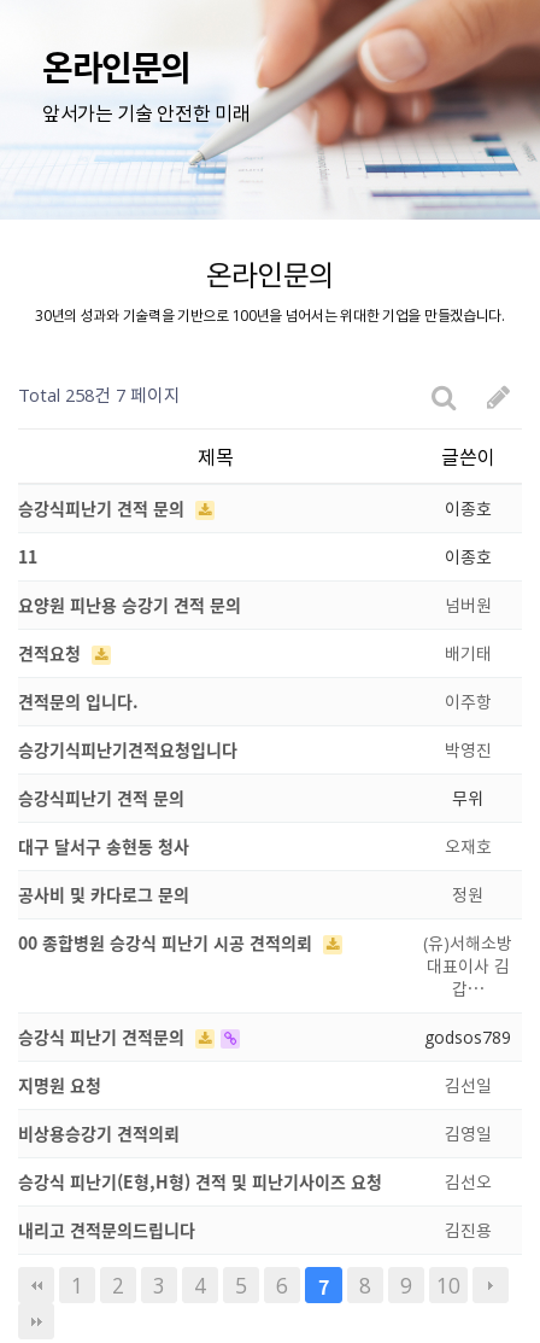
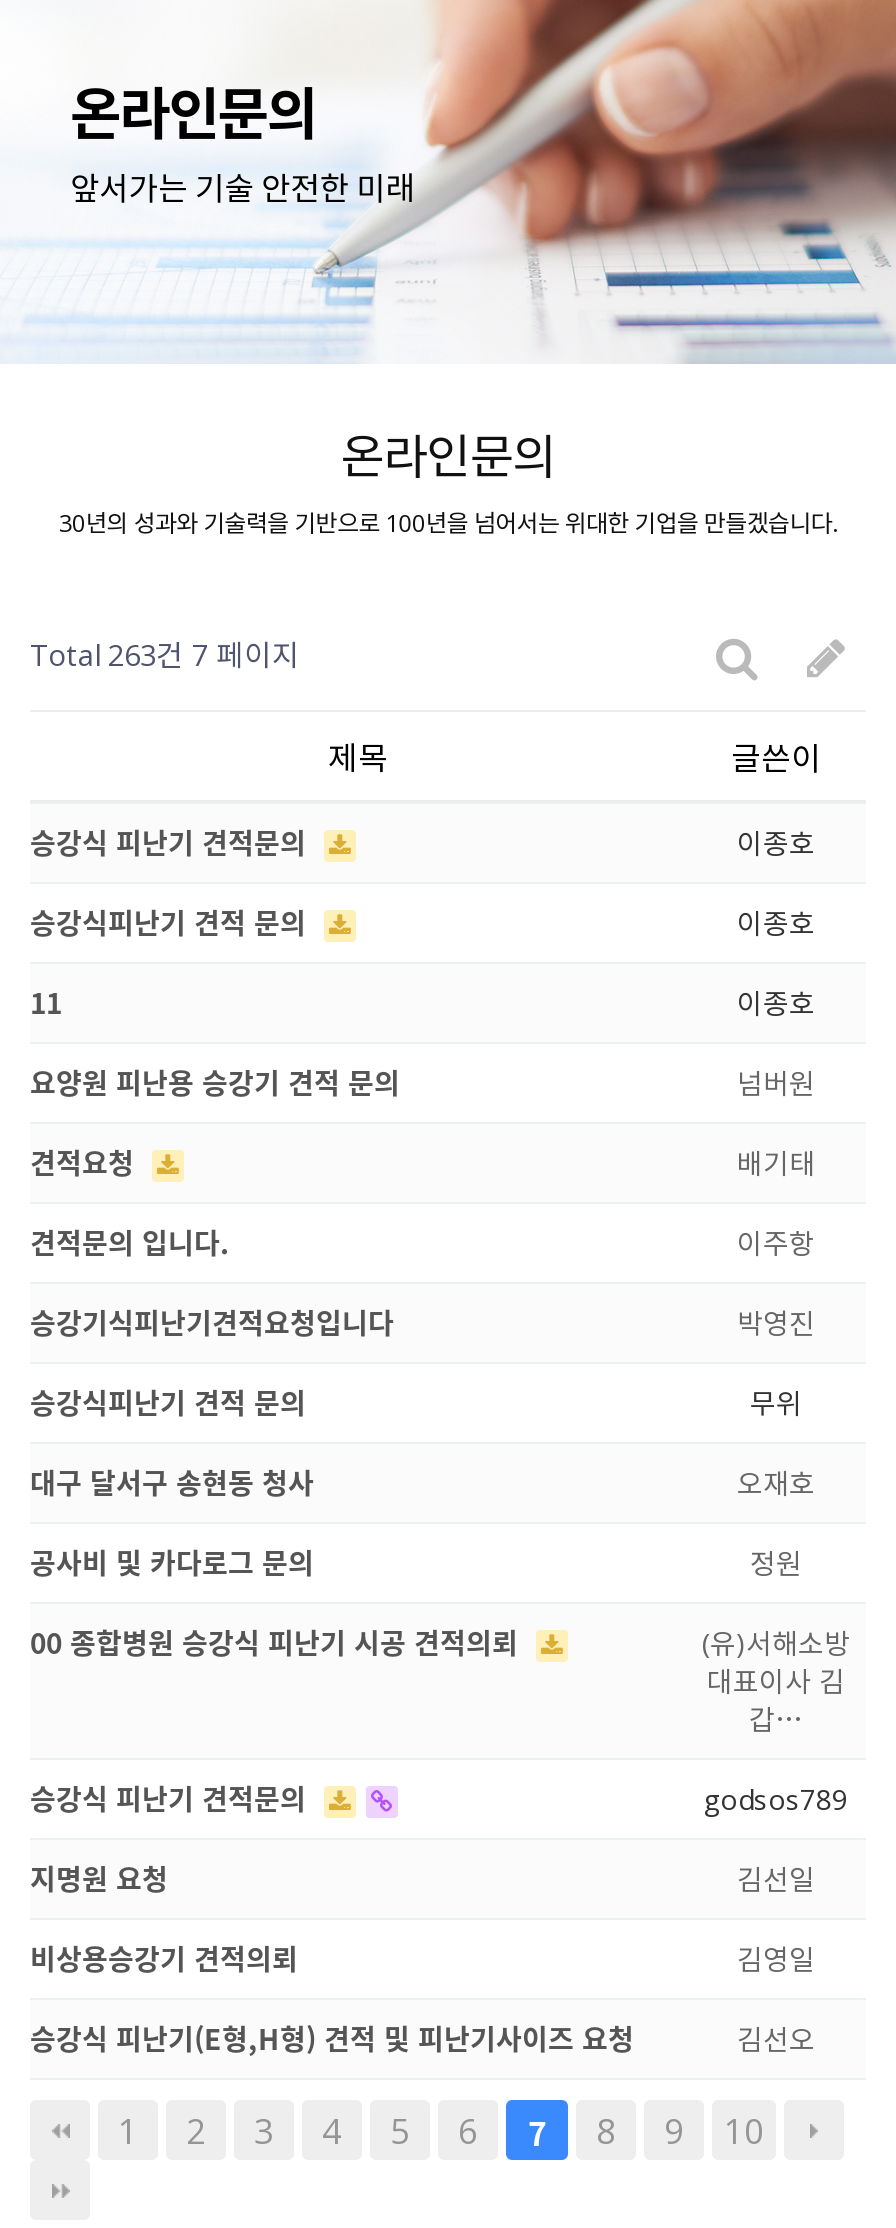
- Total 258건 7 페이지
+ Total 263건 7 페이지

+ 승강식 피난기 견적문의
+ 이종호

moved down: 승강식피난기 견적 문의 | 이종호 | 11 | ... | 김영일 | 김선오

- 내리고 견적문의드립니다
- 김진용
